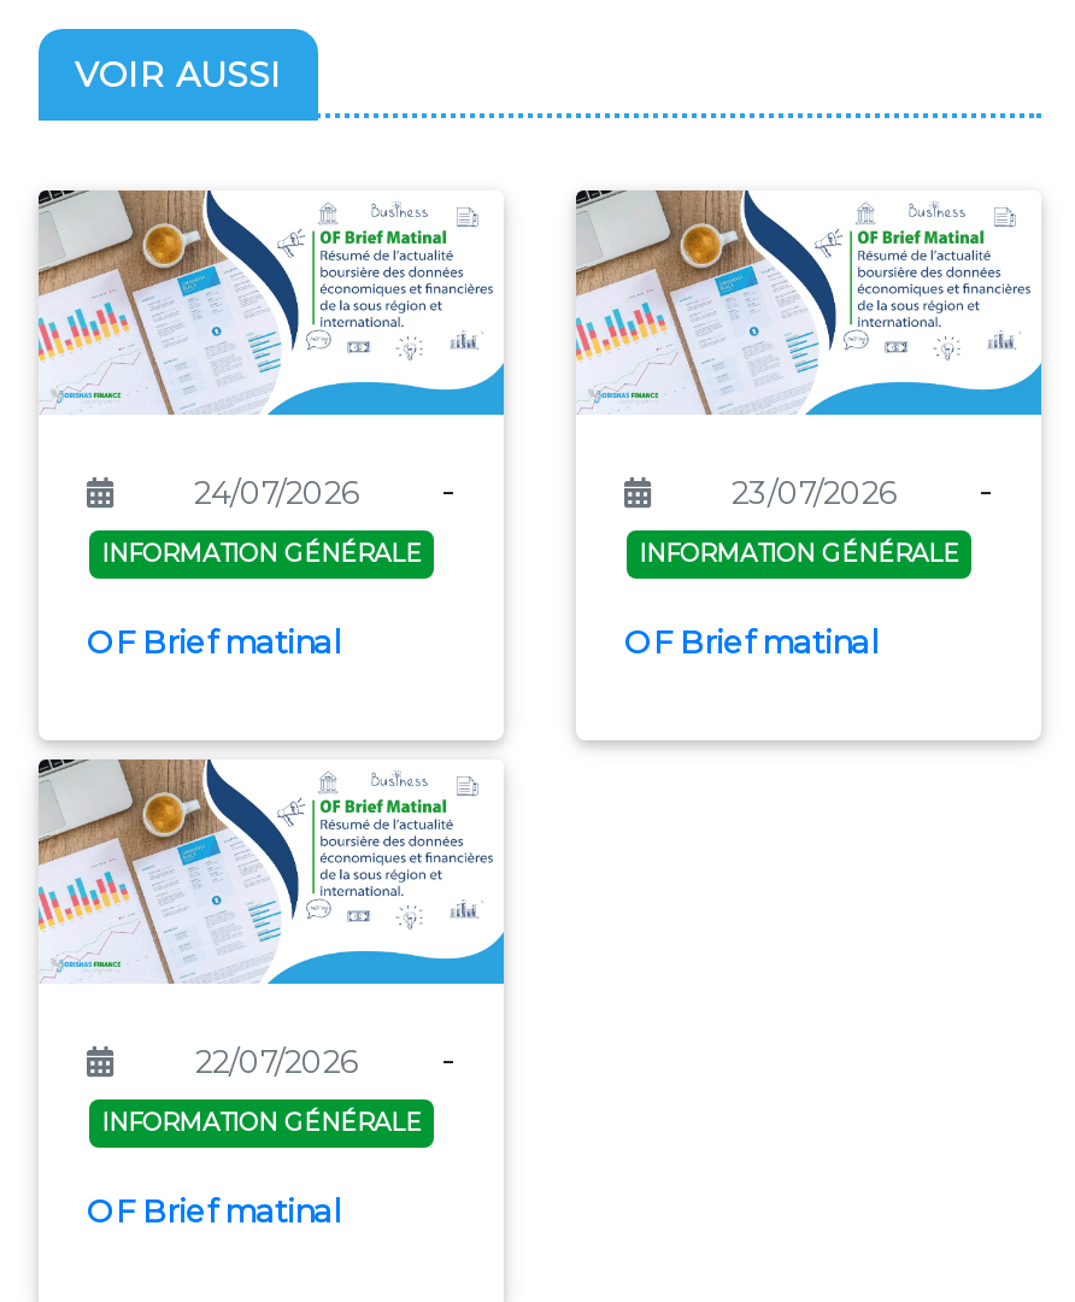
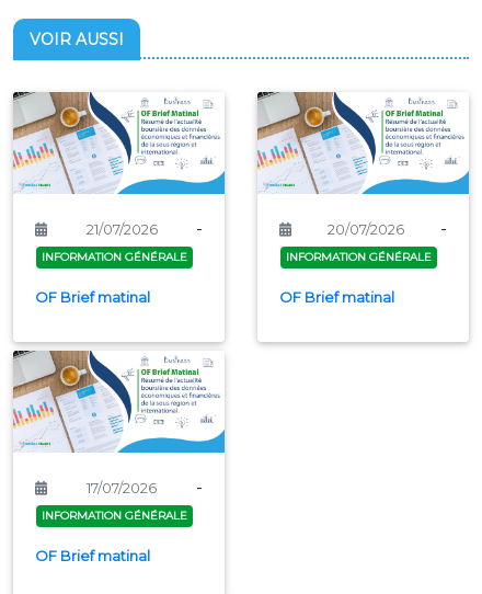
- 24/07/2026 -
+ 21/07/2026 -

- 23/07/2026 -
+ 20/07/2026 -

- 22/07/2026 -
+ 17/07/2026 -
